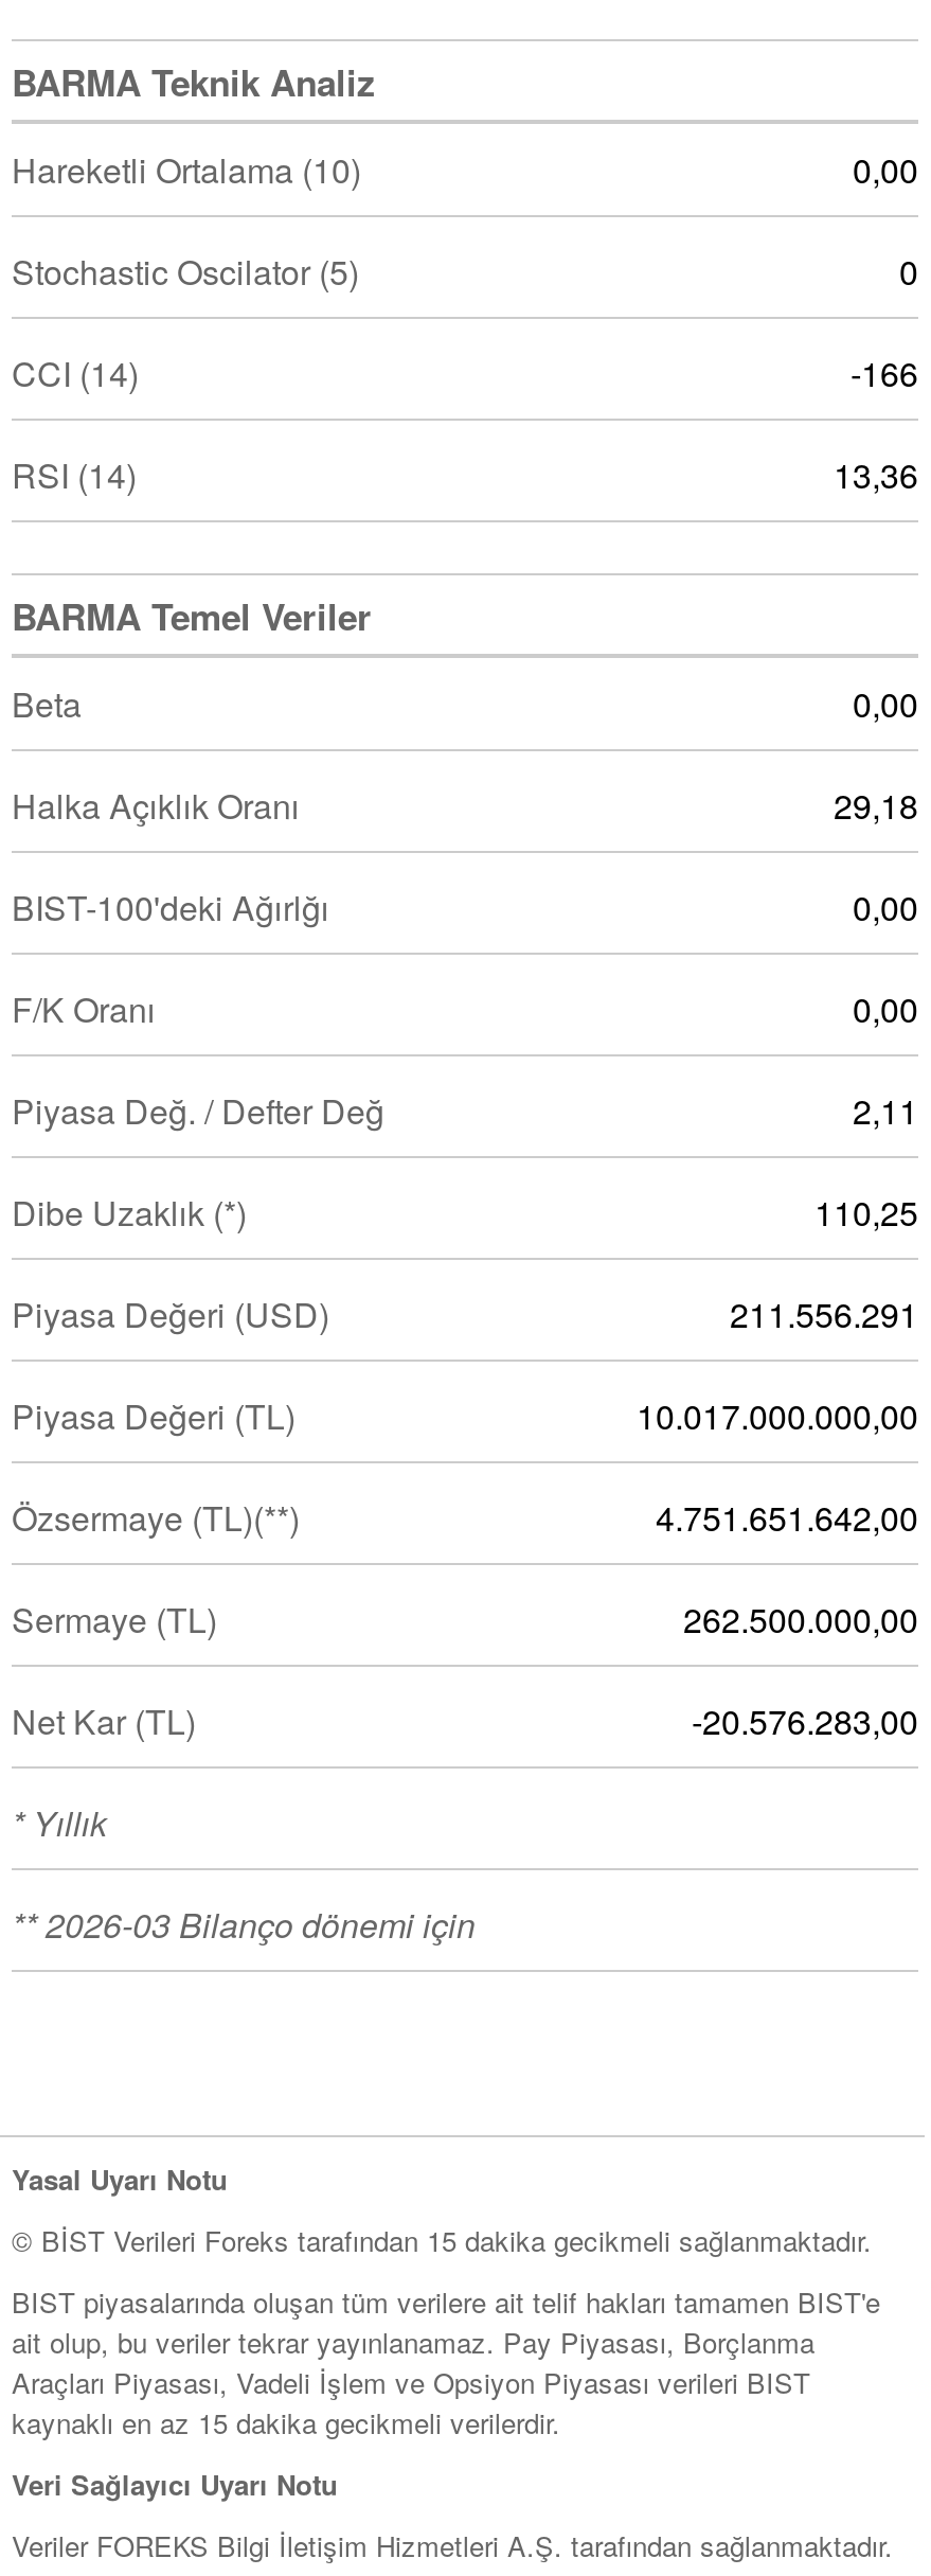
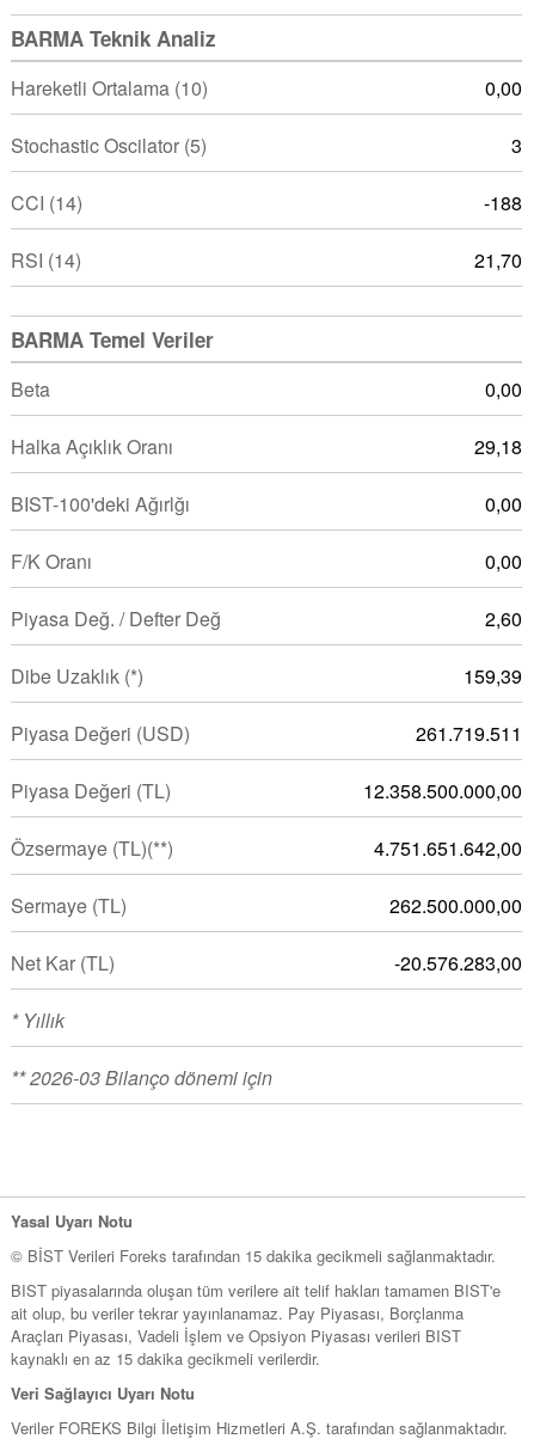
- 0
+ 3

- -166
+ -188

- 13,36
+ 21,70

- 2,11
+ 2,60

- 110,25
+ 159,39

- 211.556.291
+ 261.719.511

- 10.017.000.000,00
+ 12.358.500.000,00
